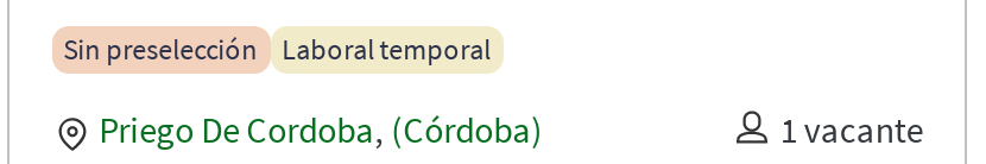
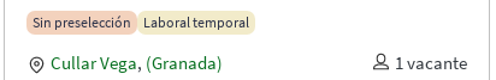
- Priego De Cordoba, (Córdoba)
+ Cullar Vega, (Granada)
